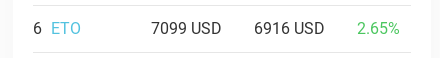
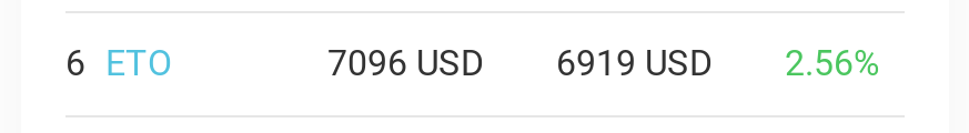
- 7099 USD
+ 7096 USD

- 6916 USD
+ 6919 USD

- 2.65%
+ 2.56%
